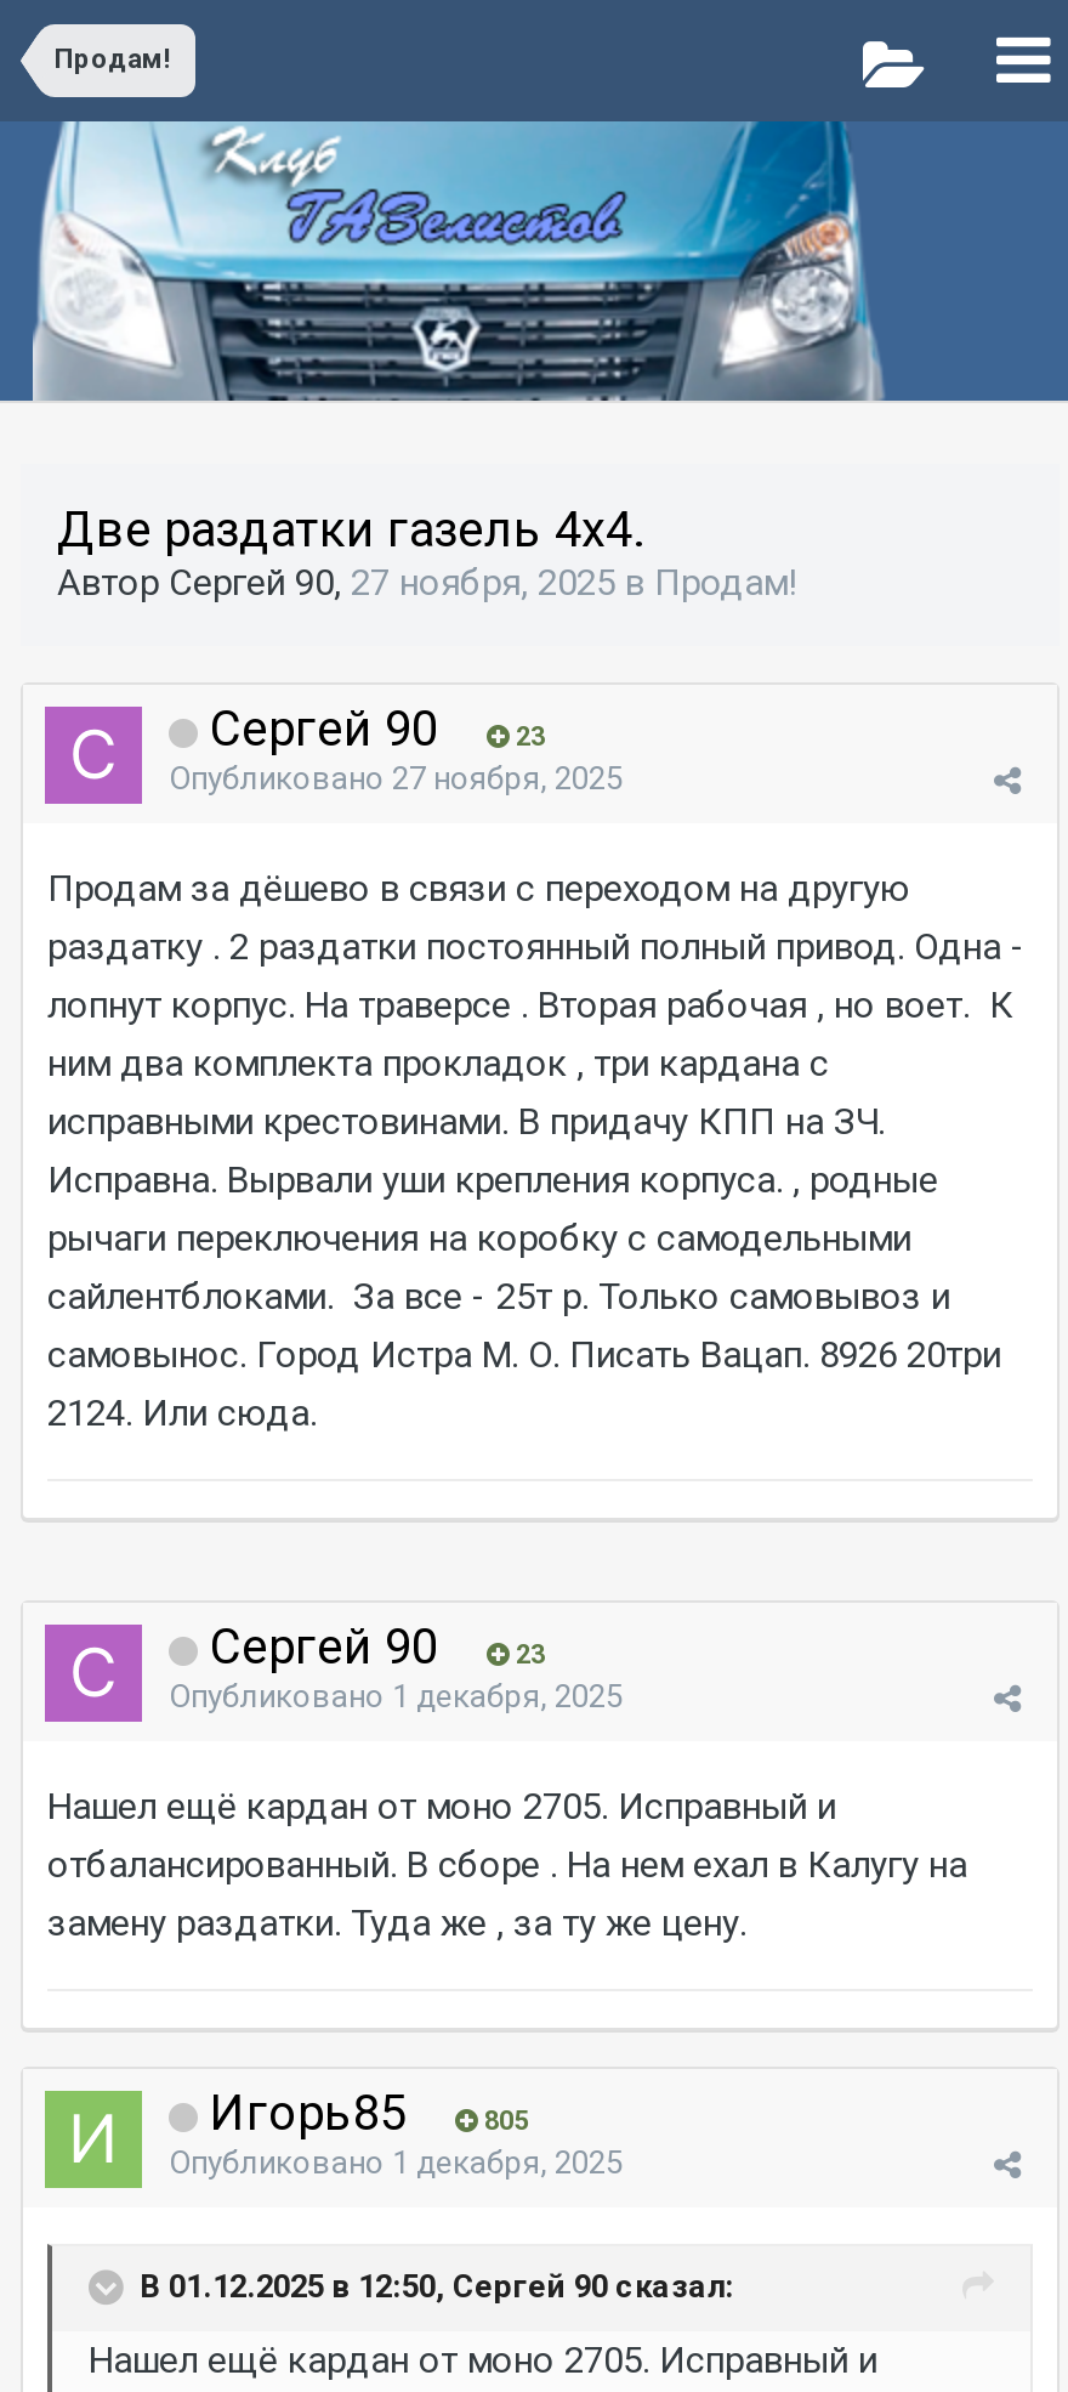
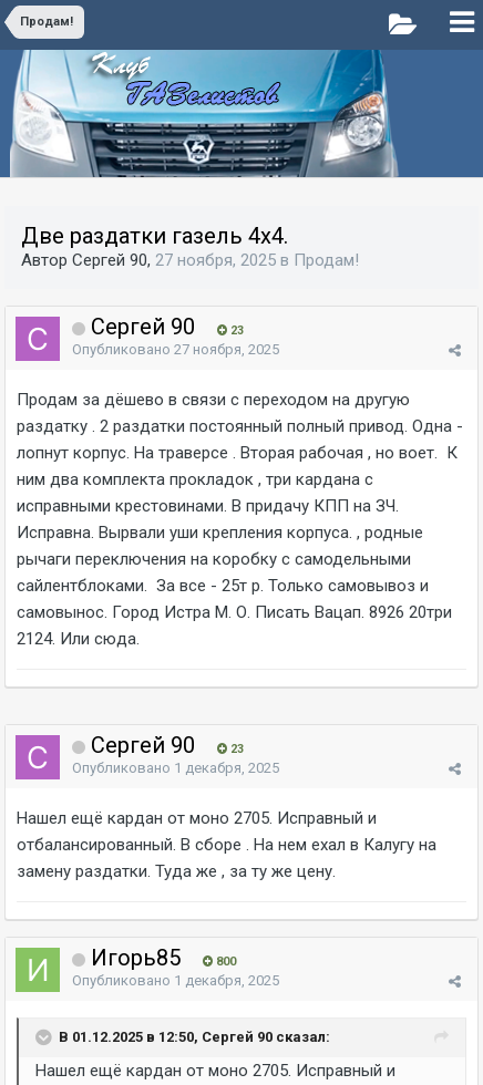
- Игорь85 805
+ Игорь85 800
